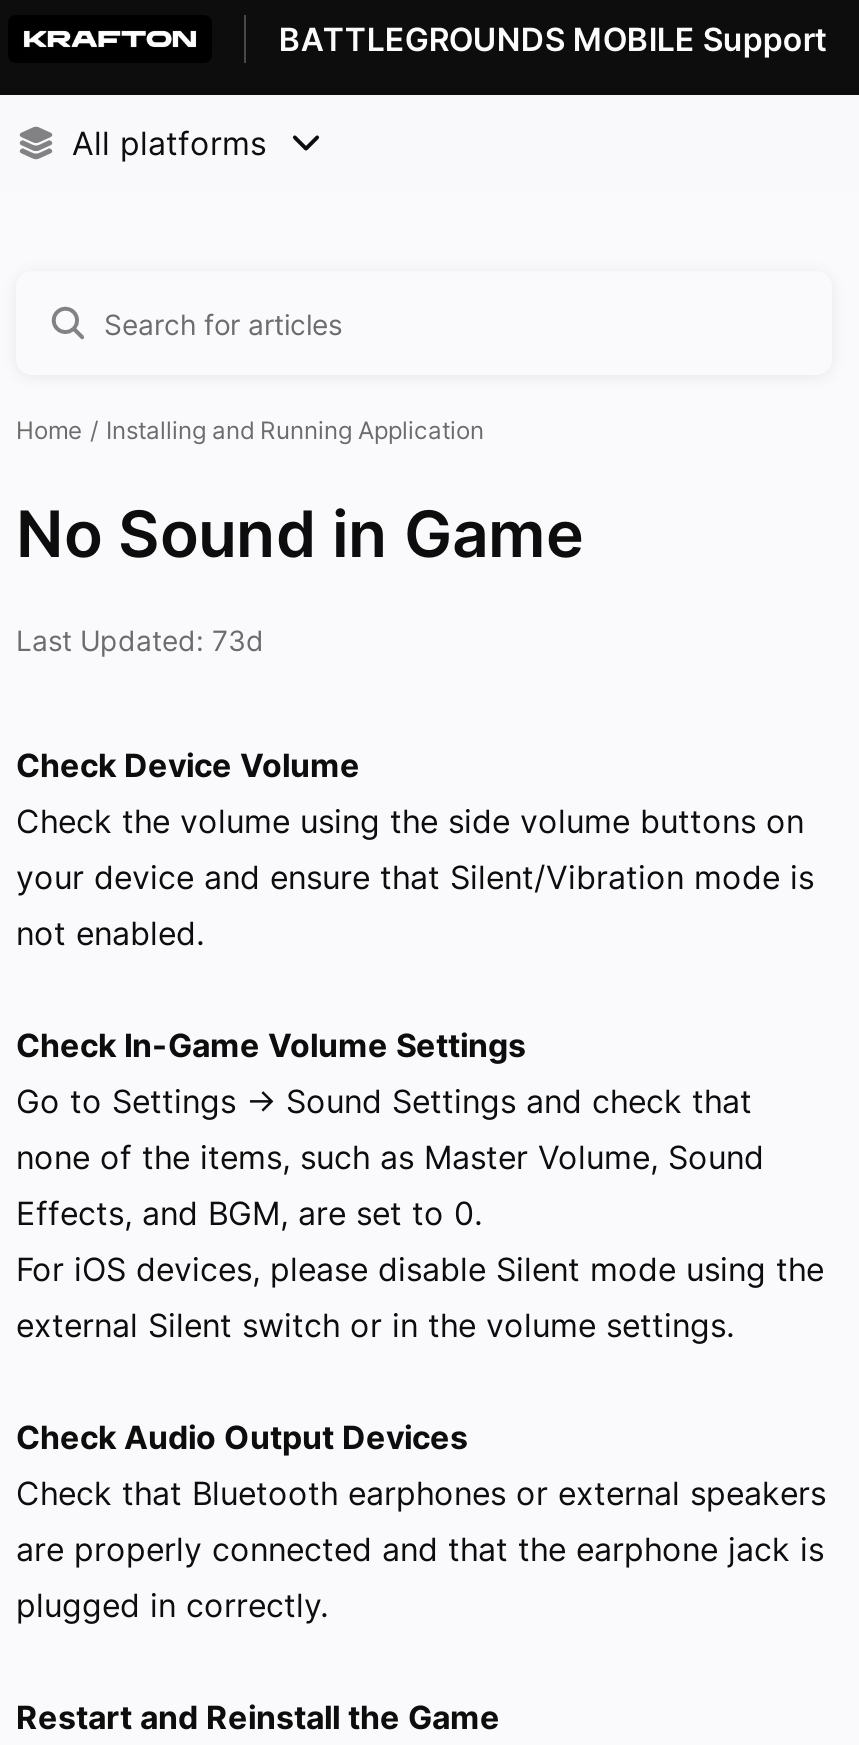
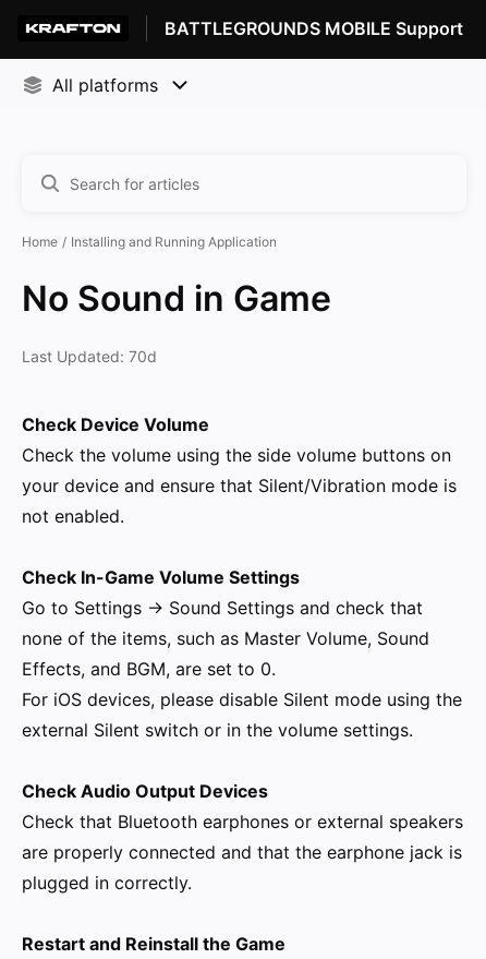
- Last Updated: 73d
+ Last Updated: 70d
